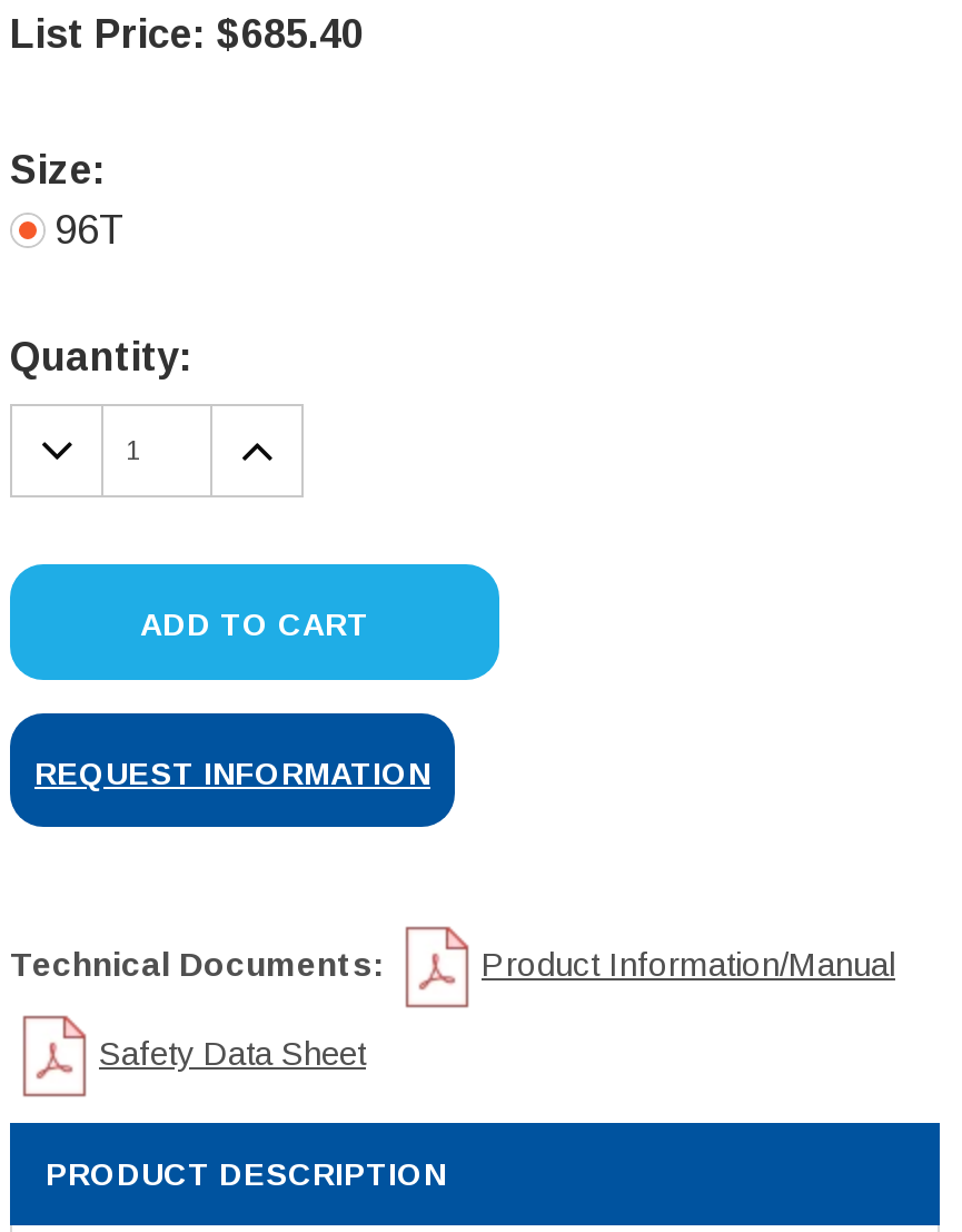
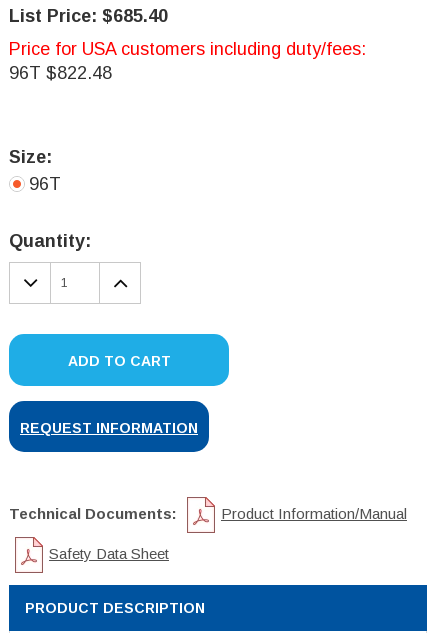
+ Price for USA customers including duty/fees:
+ 96T $822.48
